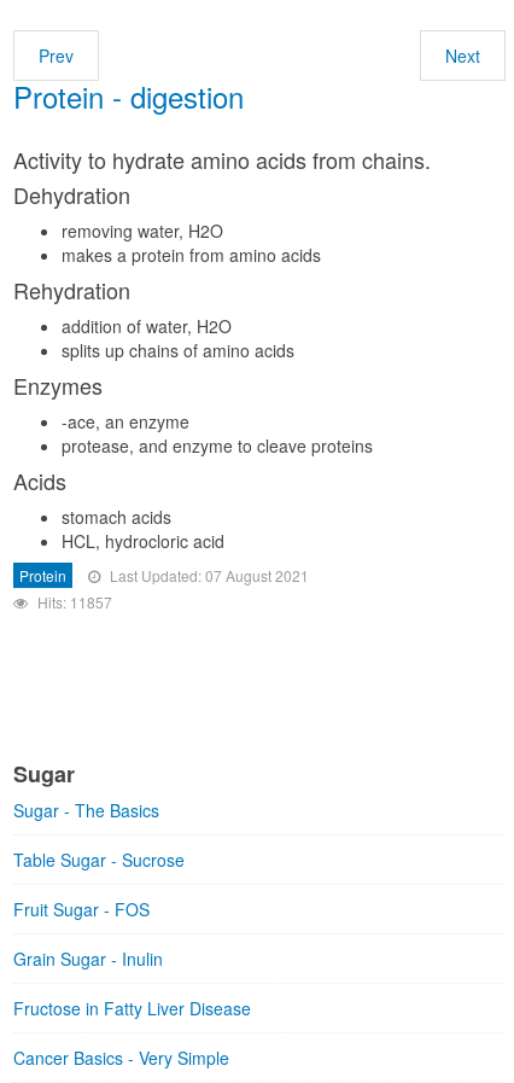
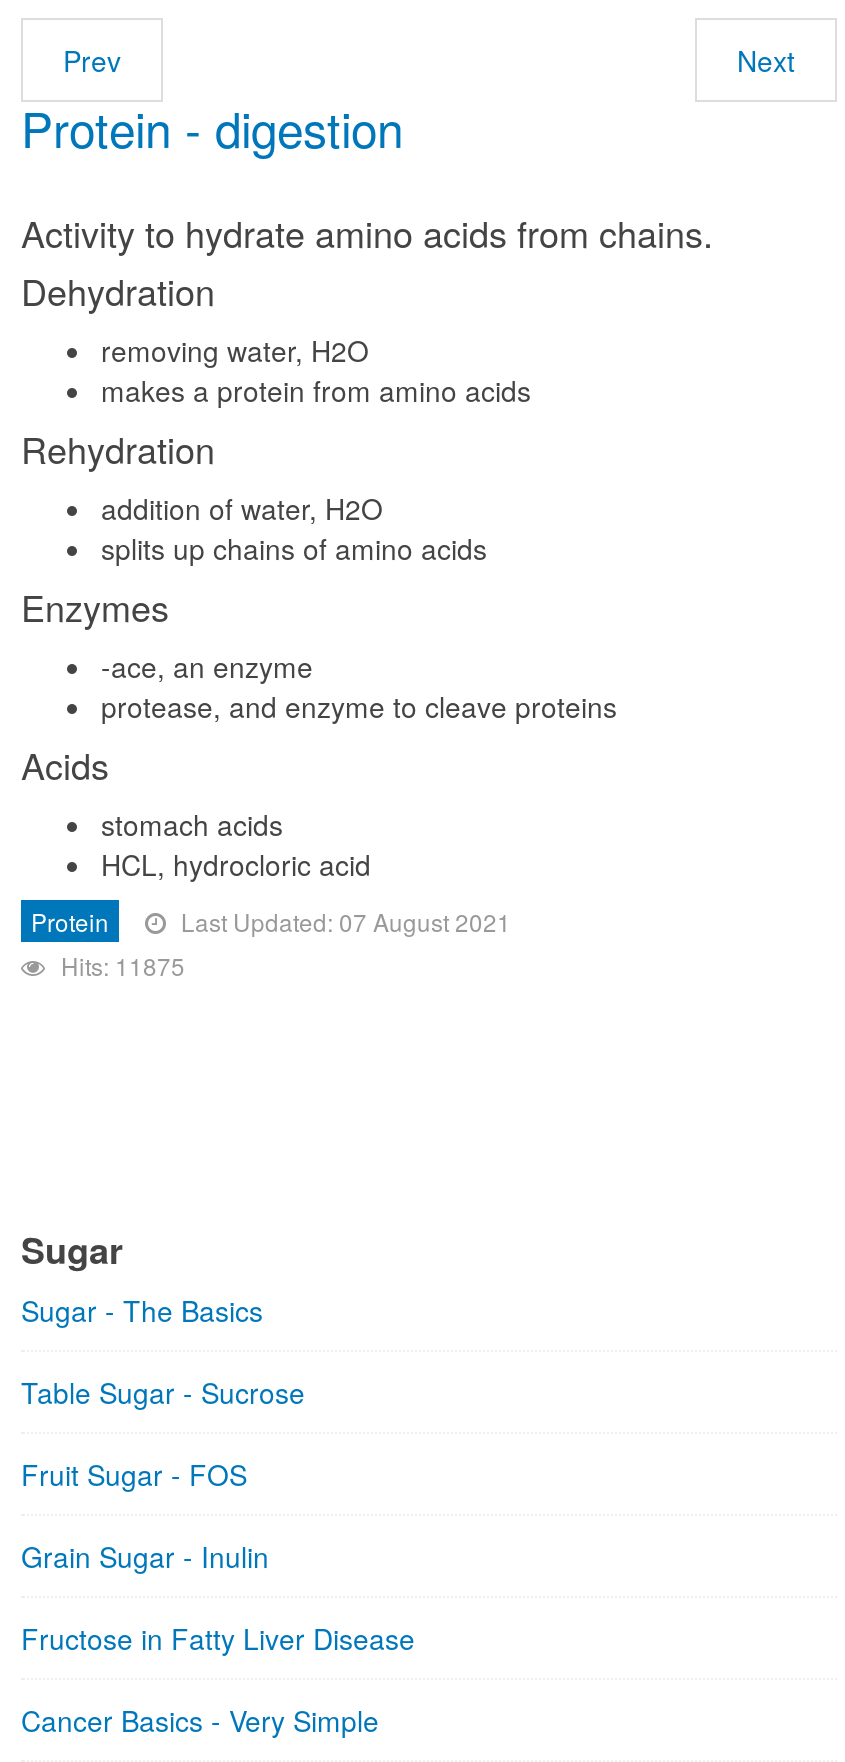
- Hits: 11857
+ Hits: 11875
